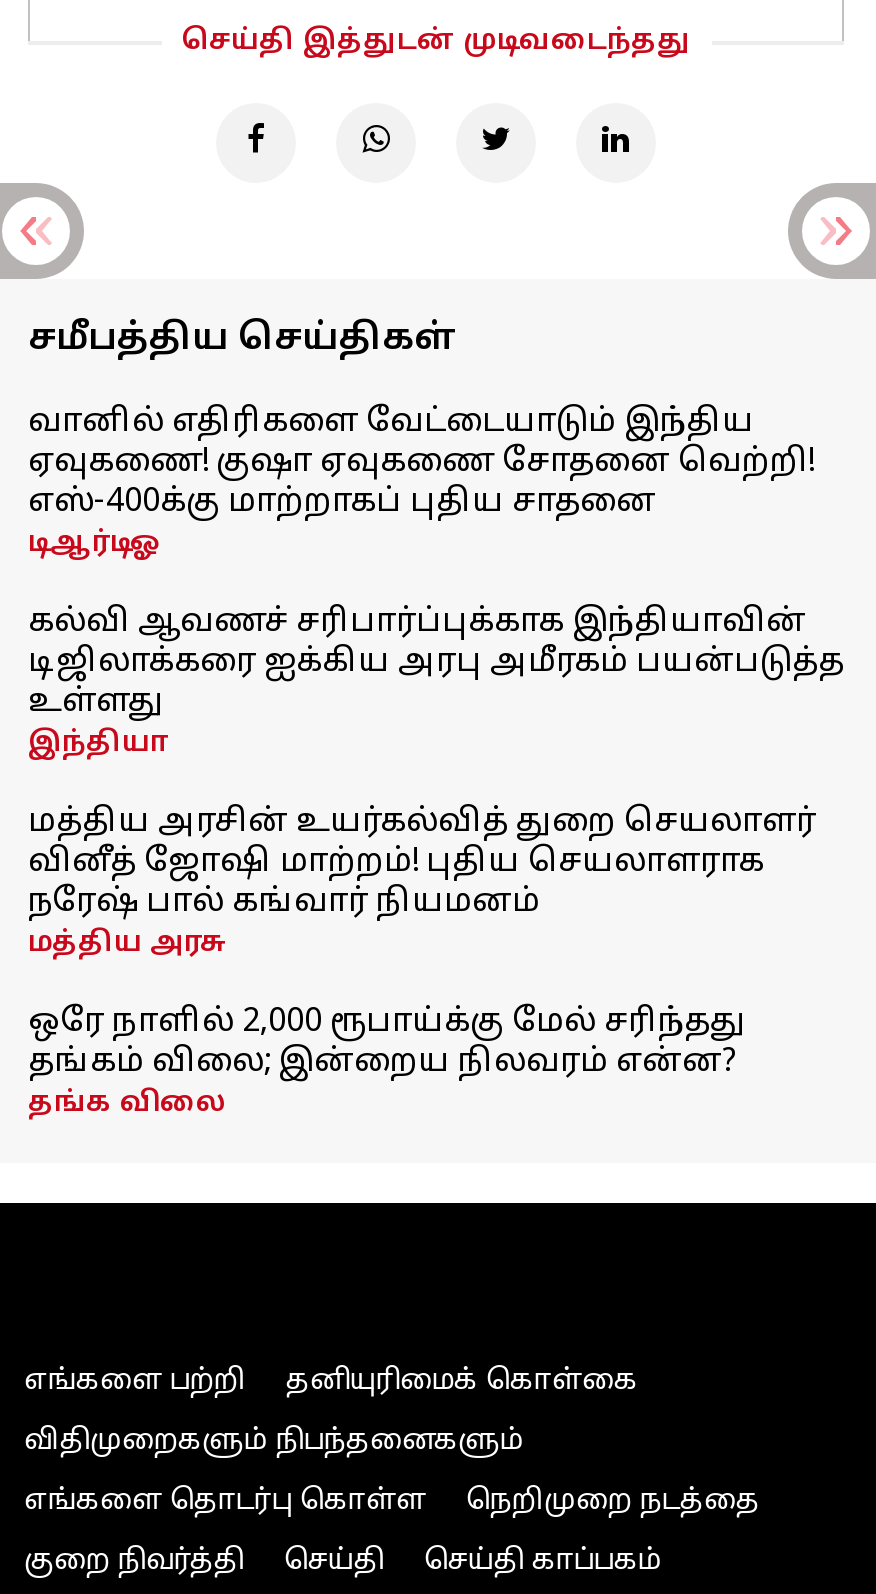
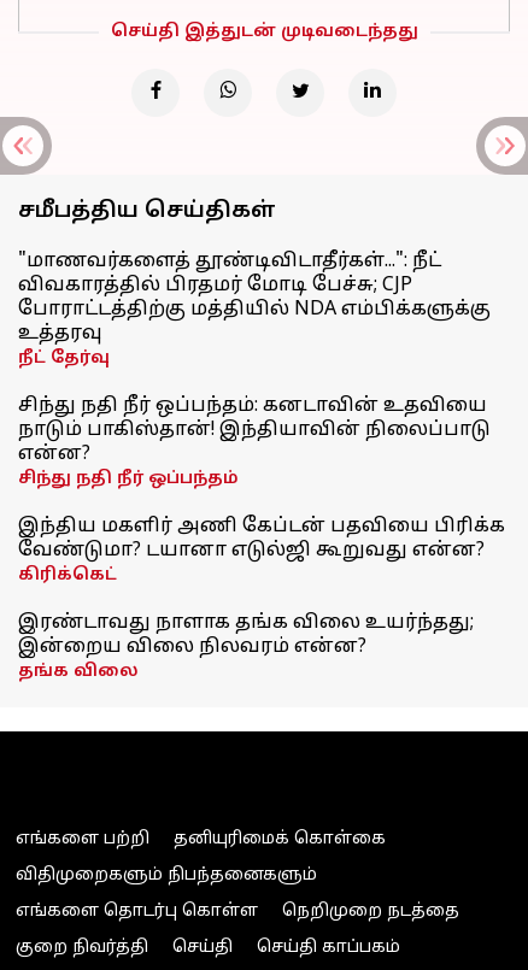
- வானில் எதிரிகளை வேட்டையாடும் இந்திய
- ஏவுகணை! குஷா ஏவுகணை சோதனை வெற்றி!
- எஸ்-400க்கு மாற்றாகப் புதிய சாதனை
- டிஆர்டிஓ
+ "மாணவர்களைத் தூண்டிவிடாதீர்கள்...": நீட்
+ விவகாரத்தில் பிரதமர் மோடி பேச்சு; CJP
+ போராட்டத்திற்கு மத்தியில் NDA எம்பிக்களுக்கு
+ உத்தரவு
+ நீட் தேர்வு

- கல்வி ஆவணச் சரிபார்ப்புக்காக இந்தியாவின்
- டிஜிலாக்கரை ஐக்கிய அரபு அமீரகம் பயன்படுத்த
- உள்ளது
- இந்தியா
+ சிந்து நதி நீர் ஒப்பந்தம்: கனடாவின் உதவியை
+ நாடும் பாகிஸ்தான்! இந்தியாவின் நிலைப்பாடு
+ என்ன?
+ சிந்து நதி நீர் ஒப்பந்தம்

- மத்திய அரசின் உயர்கல்வித் துறை செயலாளர்
- வினீத் ஜோஷி மாற்றம்! புதிய செயலாளராக
- நரேஷ் பால் கங்வார் நியமனம்
- மத்திய அரசு
+ இந்திய மகளிர் அணி கேப்டன் பதவியை பிரிக்க
+ வேண்டுமா? டயானா எடுல்ஜி கூறுவது என்ன?
+ கிரிக்கெட்

- ஒரே நாளில் 2,000 ரூபாய்க்கு மேல் சரிந்தது
- தங்கம் விலை; இன்றைய நிலவரம் என்ன?
+ இரண்டாவது நாளாக தங்க விலை உயர்ந்தது;
+ இன்றைய விலை நிலவரம் என்ன?
